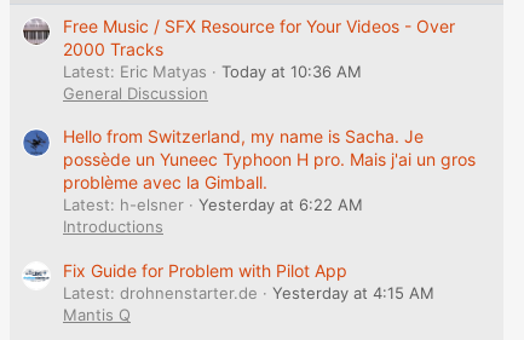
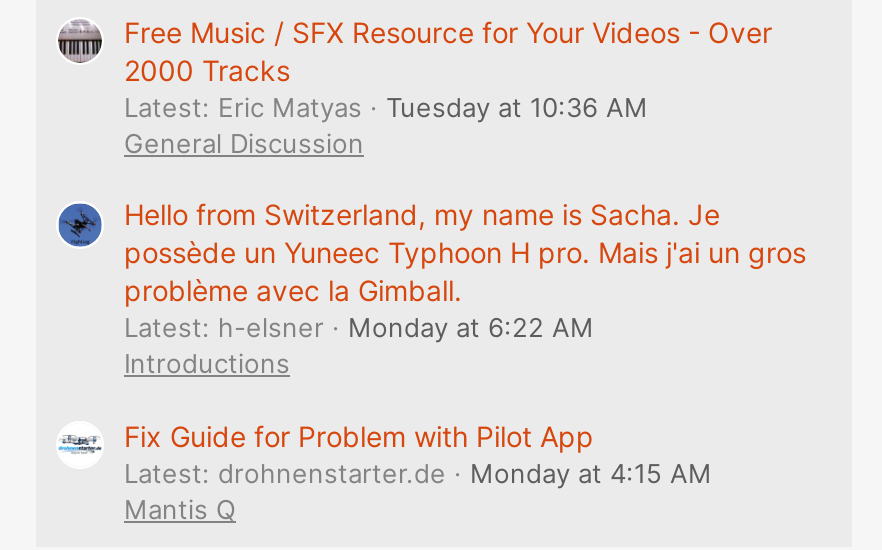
- Latest: Eric Matyas Today at 10:36 AM
+ Latest: Eric Matyas Tuesday at 10:36 AM

- Yesterday at 6:22 AM
+ Monday at 6:22 AM

- Yesterday at 4:15 AM
+ Monday at 4:15 AM
